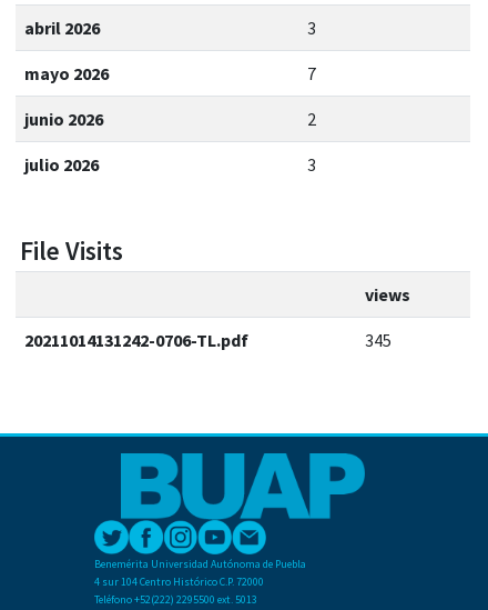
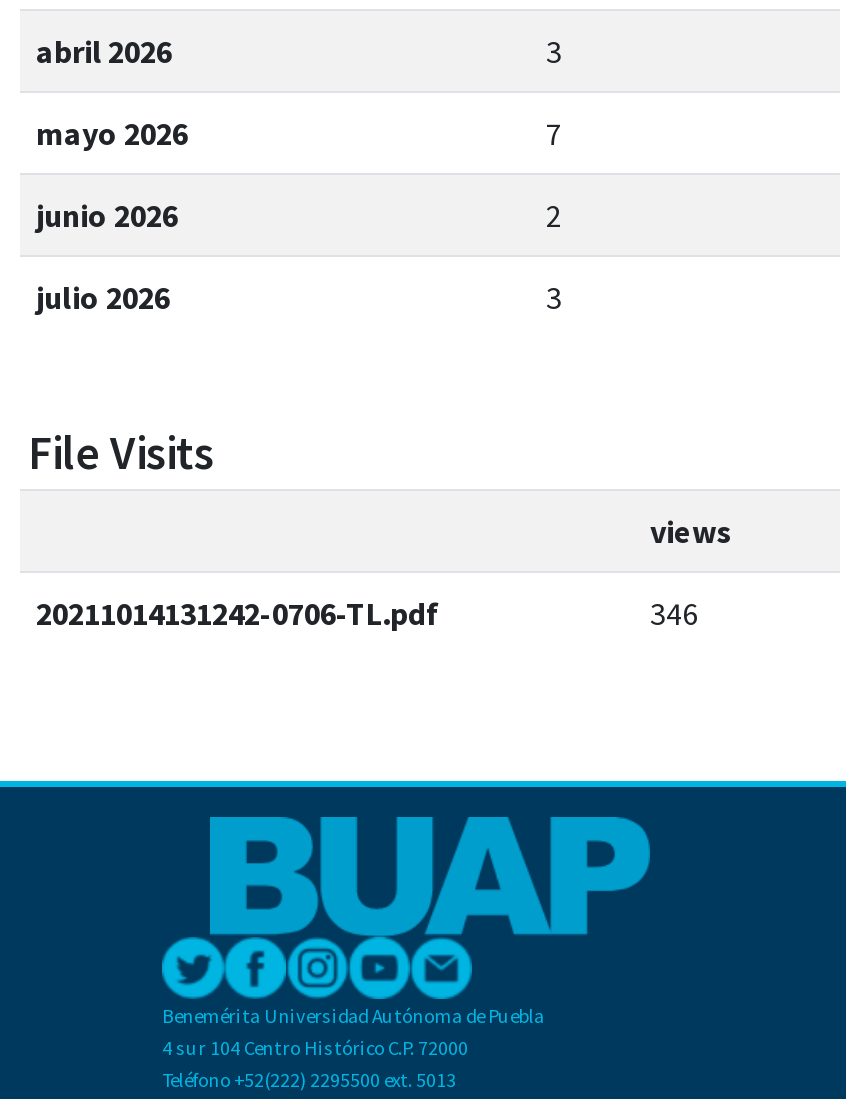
- 345
+ 346
